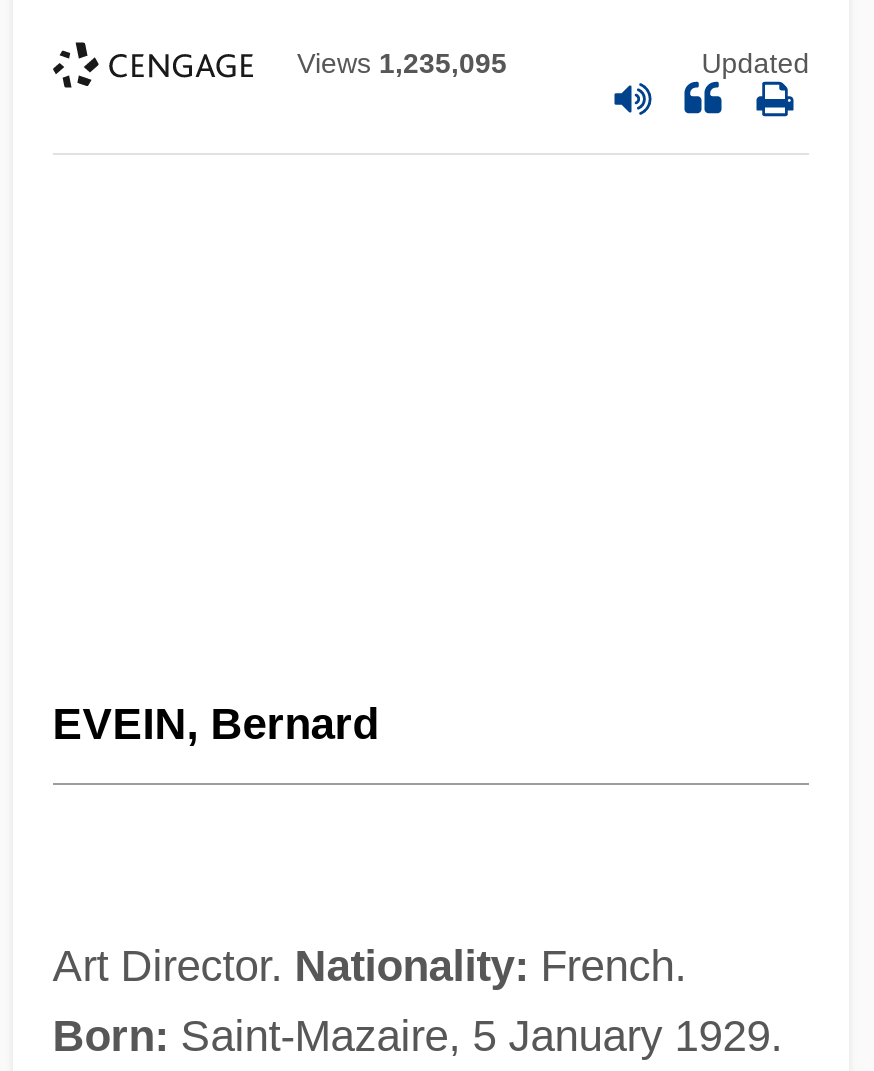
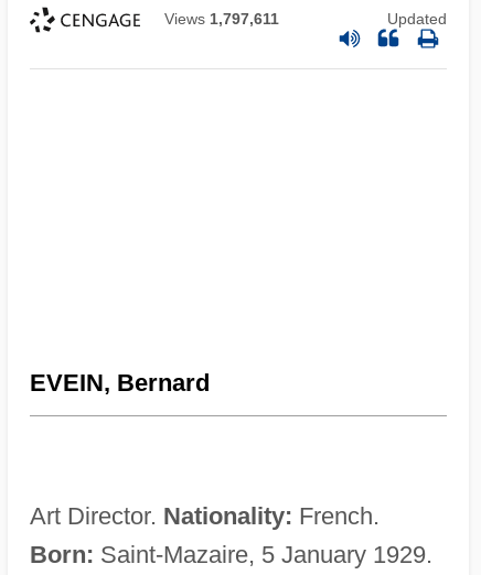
- Views 1,235,095
+ Views 1,797,611
